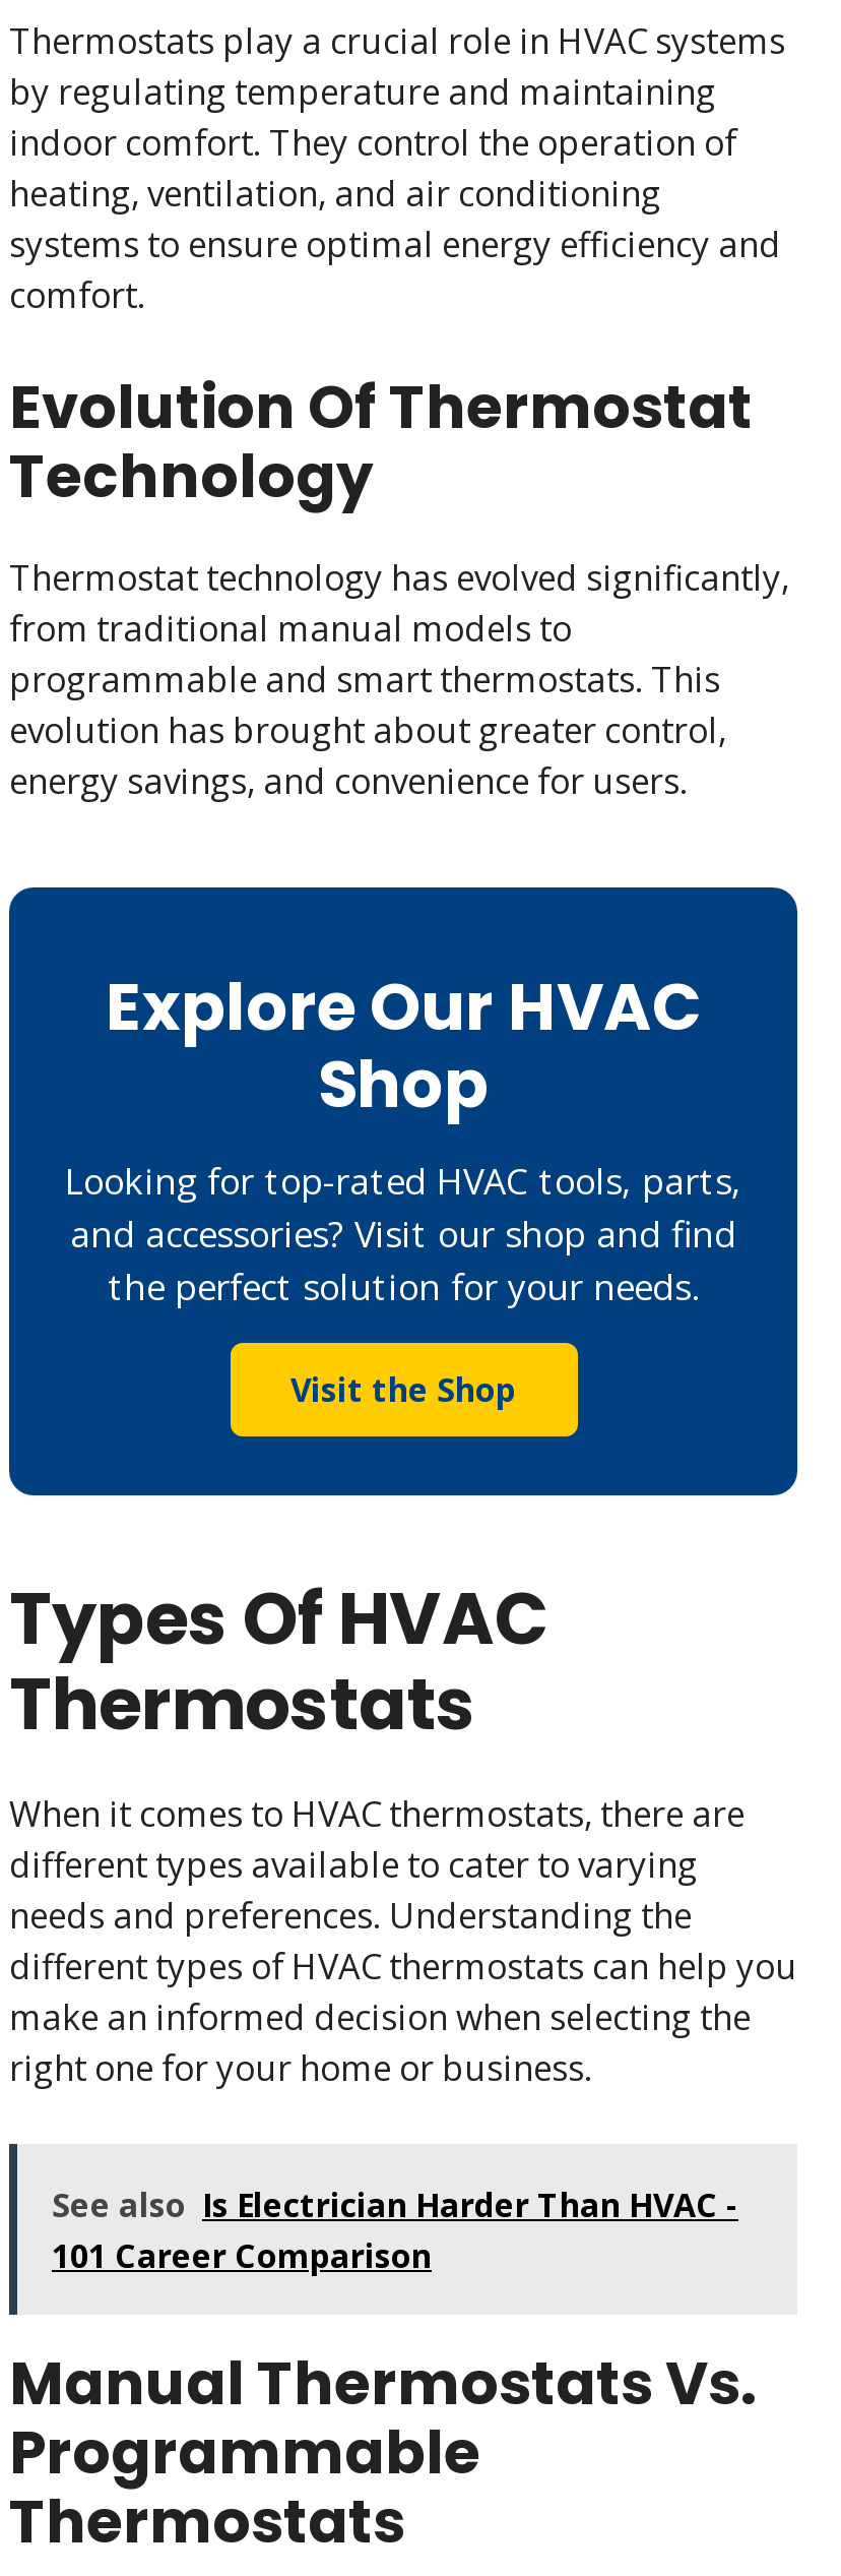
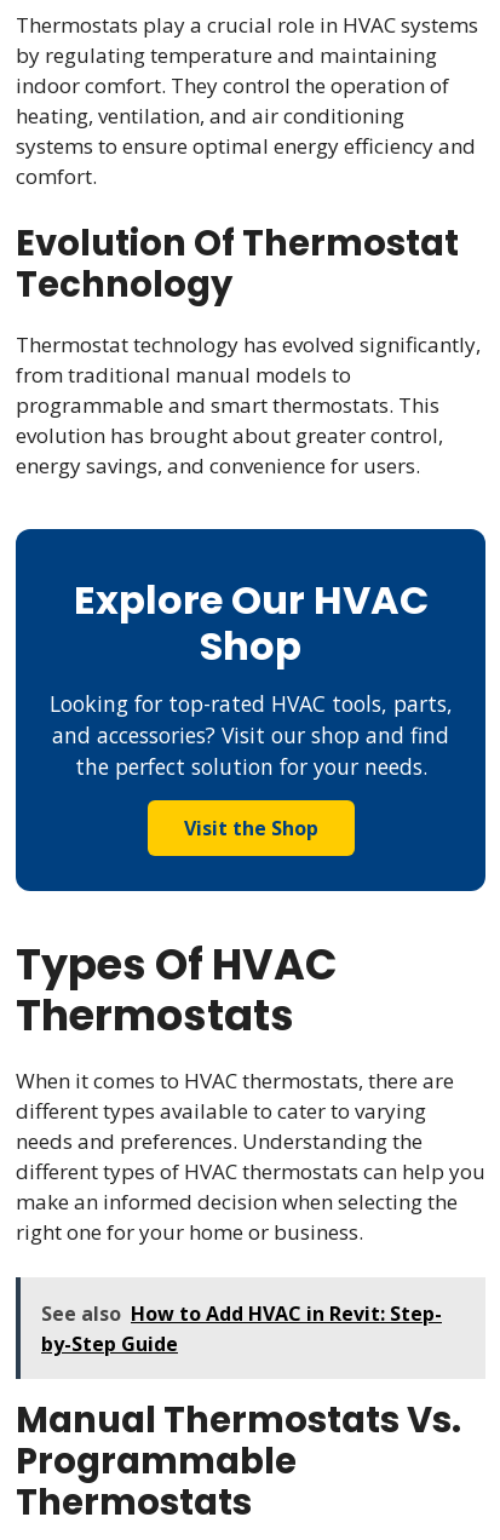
- See also Is Electrician Harder Than HVAC -
- 101 Career Comparison
+ See also How to Add HVAC in Revit: Step-
+ by-Step Guide
